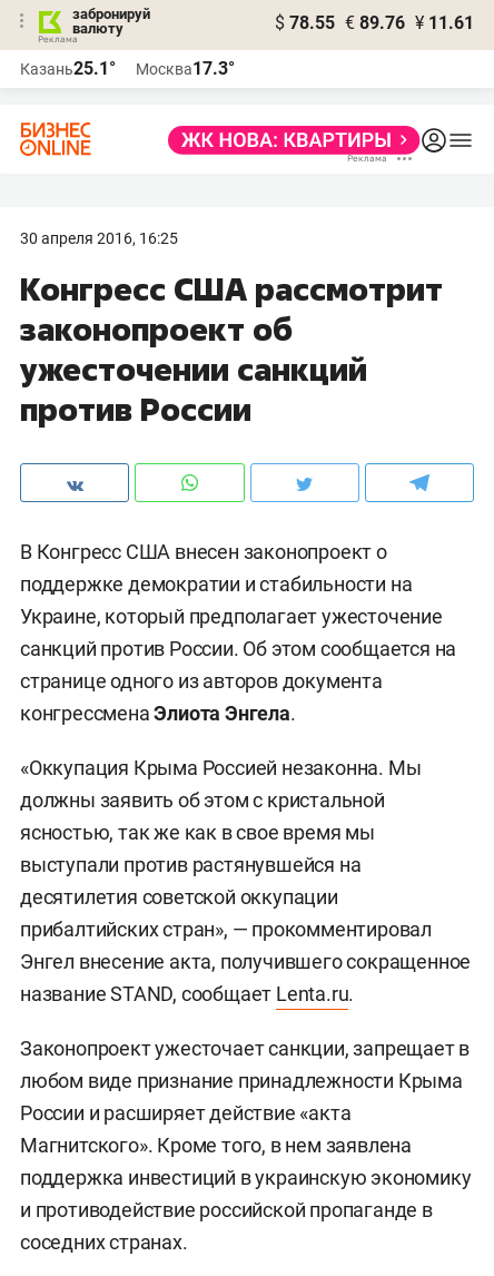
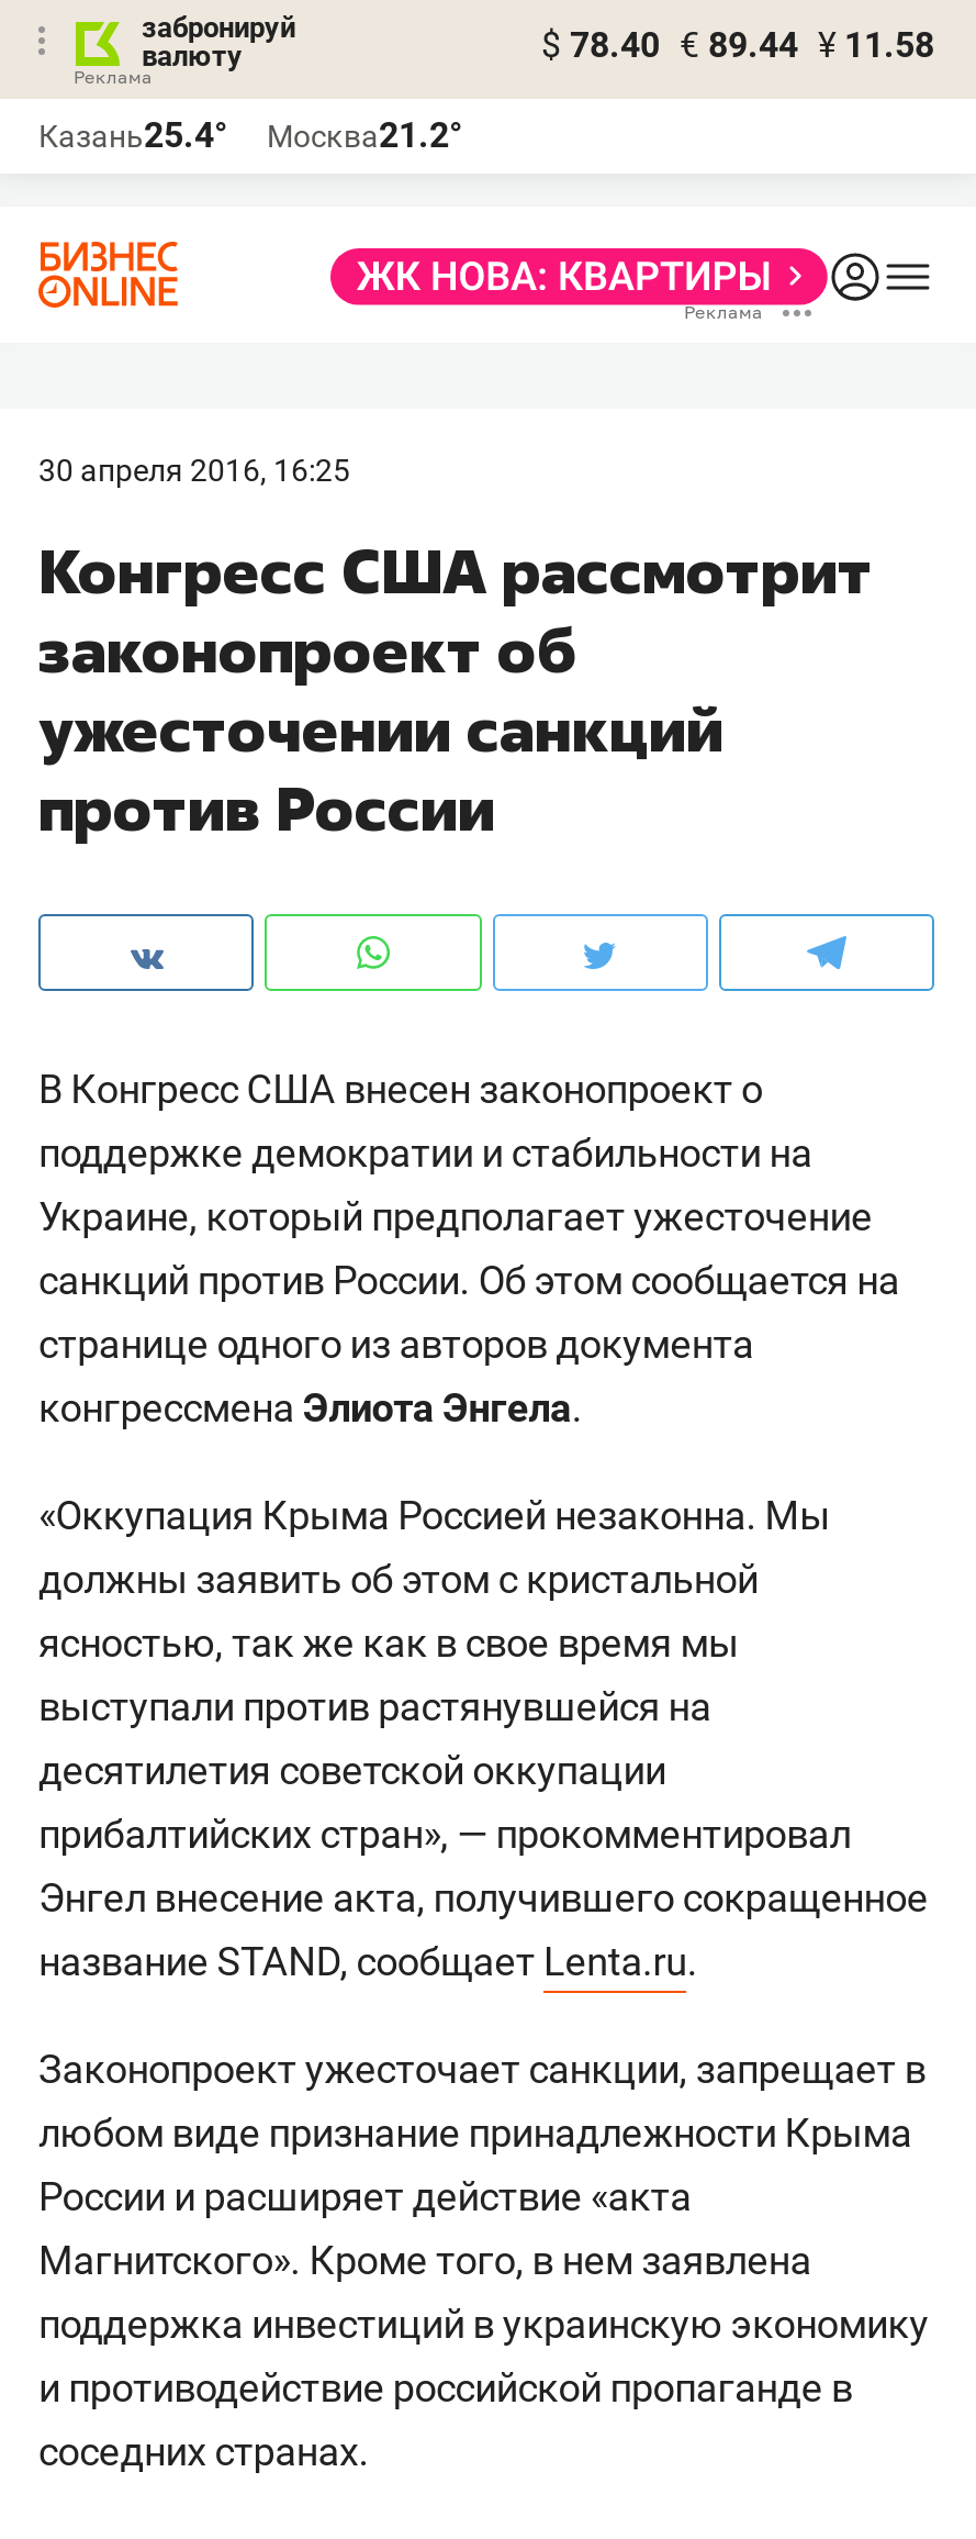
- $ 78.55 € 89.76 ¥ 11.61
+ $ 78.40 € 89.44 ¥ 11.58

- Казань25.1°
+ Казань25.4°

- Москва17.3°
+ Москва21.2°
